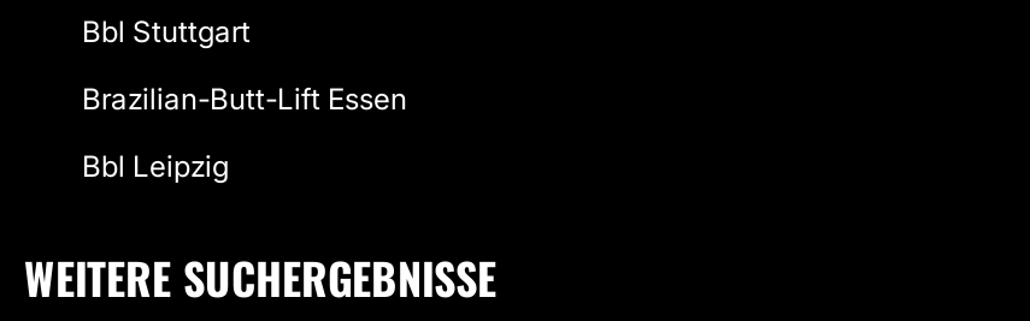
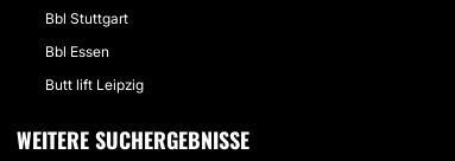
- Brazilian-Butt-Lift Essen
+ Bbl Essen

- Bbl Leipzig
+ Butt lift Leipzig
